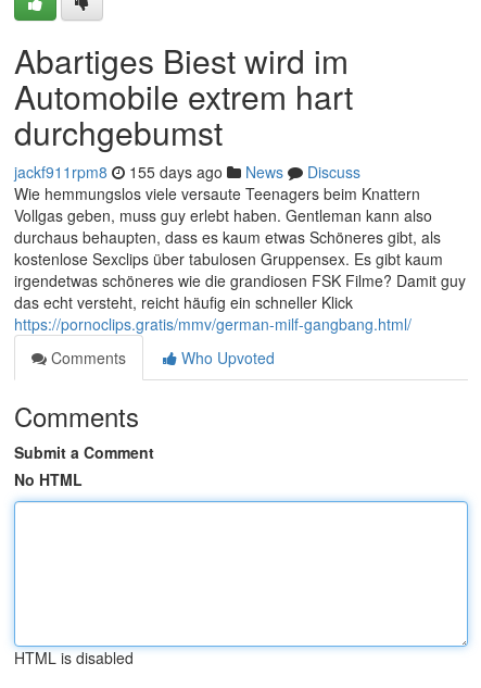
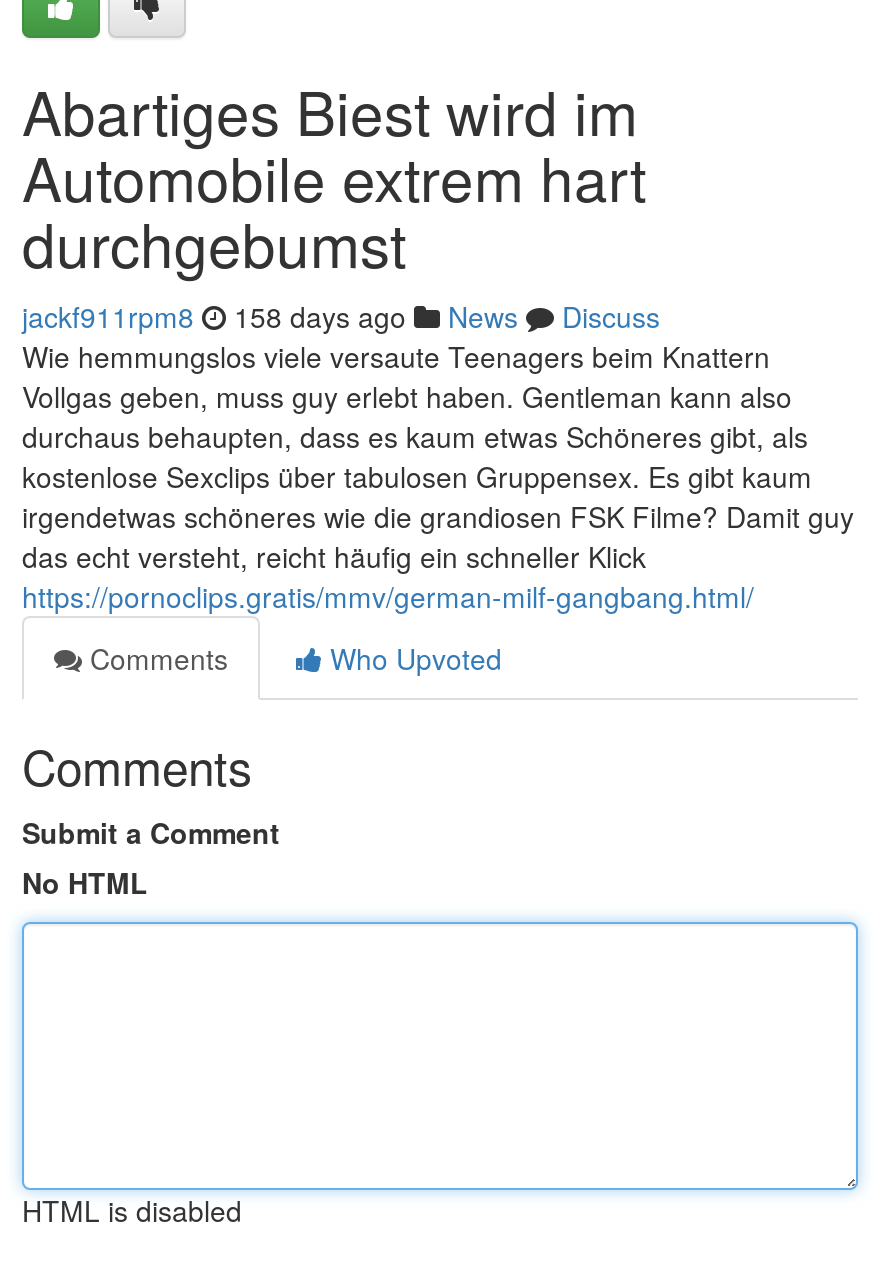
- jackf911rpm8 155 days ago News Discuss
+ jackf911rpm8 158 days ago News Discuss
